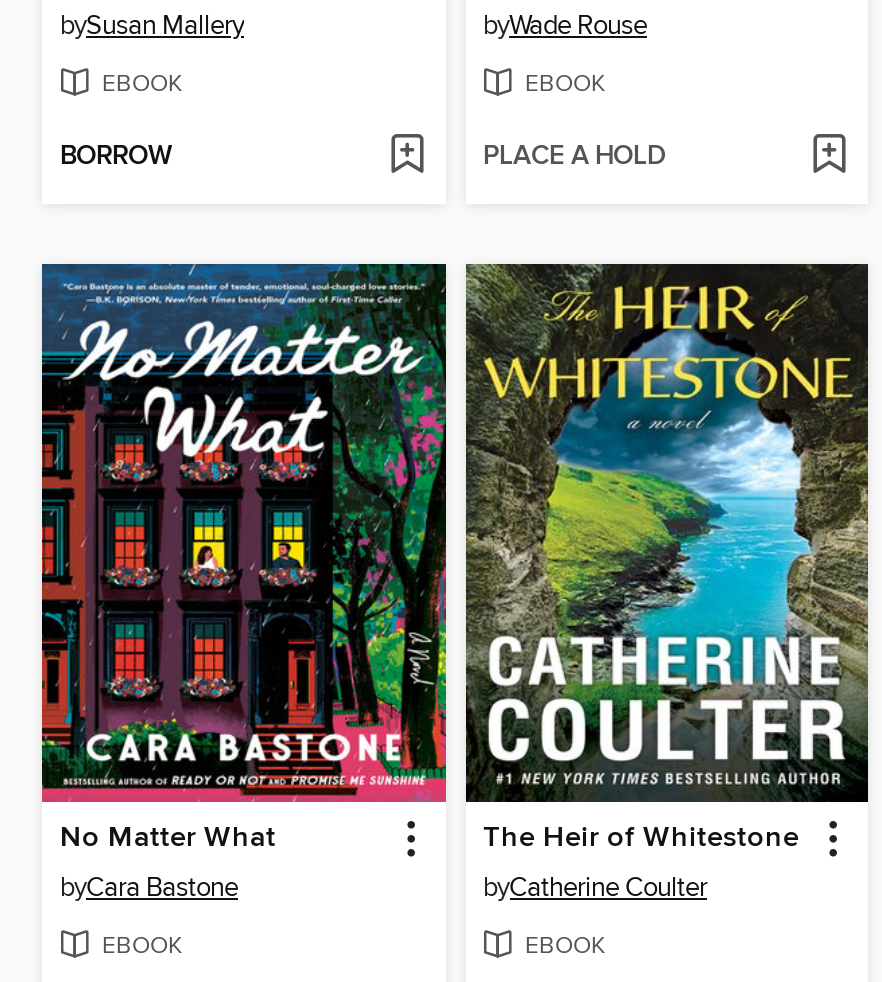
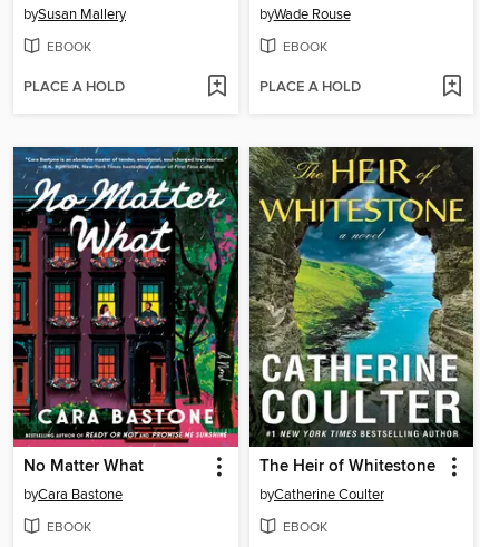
- BORROW
+ PLACE A HOLD
